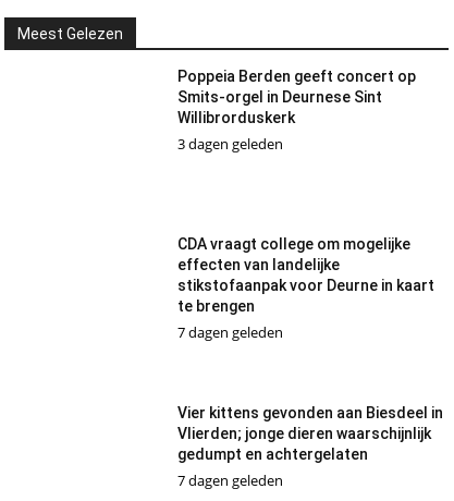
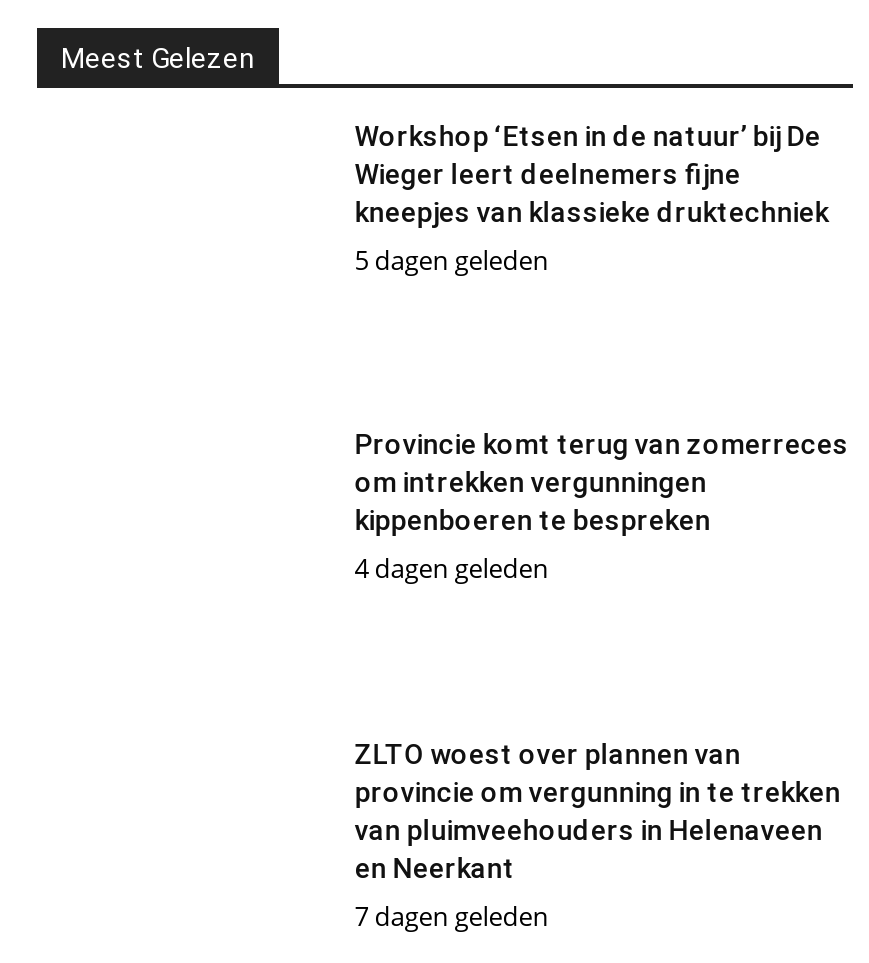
- Poppeia Berden geeft concert op
- Smits-orgel in Deurnese Sint
- Willibrorduskerk
- 3 dagen geleden
+ Workshop ‘Etsen in de natuur’ bij De
+ Wieger leert deelnemers fijne
+ kneepjes van klassieke druktechniek
+ 5 dagen geleden

- CDA vraagt college om mogelijke
- effecten van landelijke
- stikstofaanpak voor Deurne in kaart
- te brengen
- 7 dagen geleden
+ Provincie komt terug van zomerreces
+ om intrekken vergunningen
+ kippenboeren te bespreken
+ 4 dagen geleden

- Vier kittens gevonden aan Biesdeel in
- Vlierden; jonge dieren waarschijnlijk
- gedumpt en achtergelaten
+ ZLTO woest over plannen van
+ provincie om vergunning in te trekken
+ van pluimveehouders in Helenaveen
+ en Neerkant
